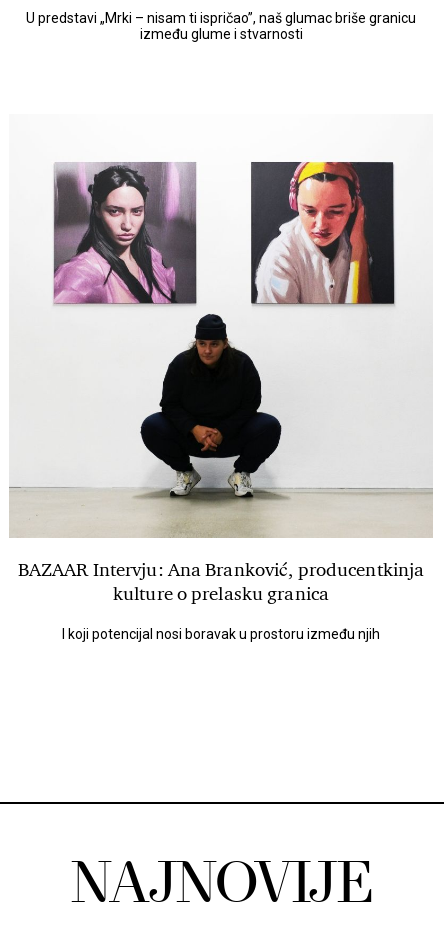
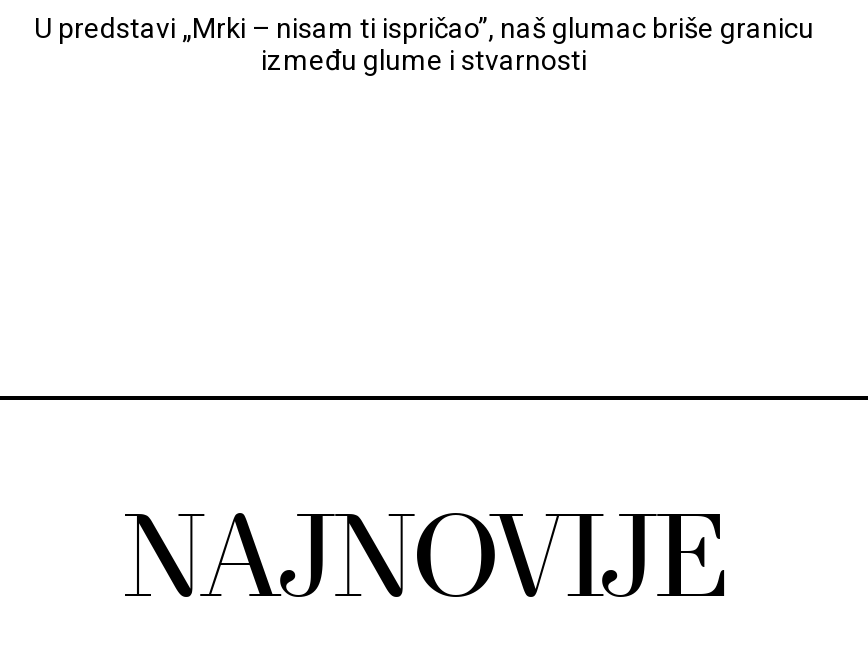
- [image]
- BAZAAR Intervju: Ana Branković, producentkinja
- kulture o prelasku granica
- I koji potencijal nosi boravak u prostoru između njih
